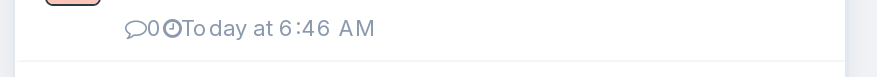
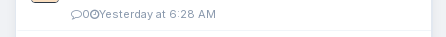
- Today at 6:46 AM
+ Yesterday at 6:28 AM
